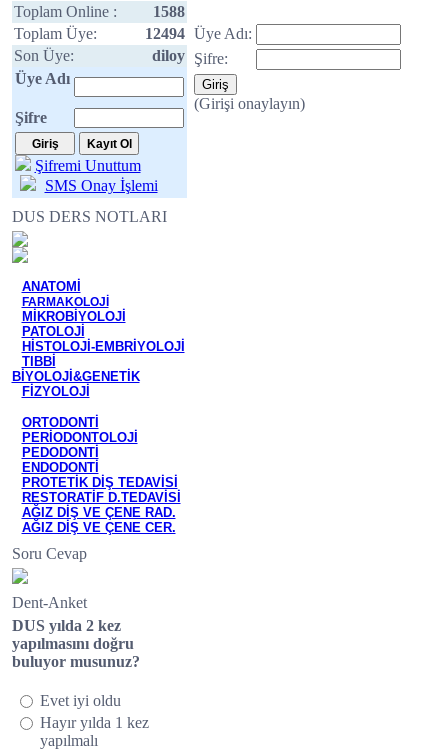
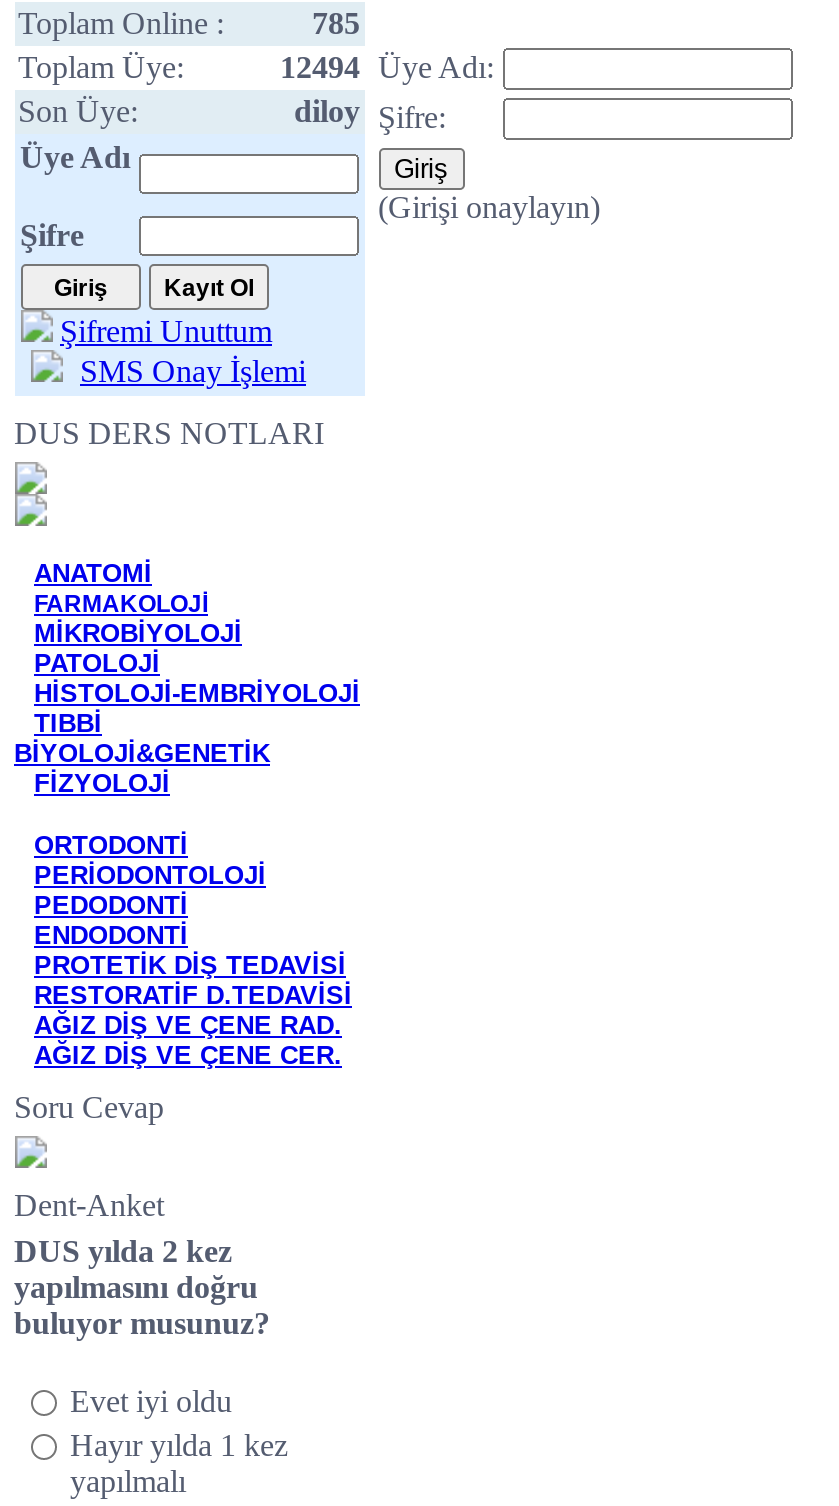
- 1588
+ 785
